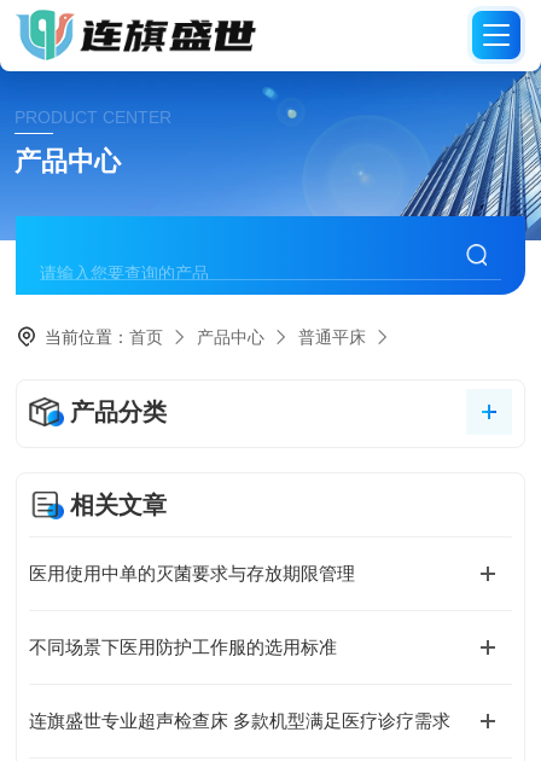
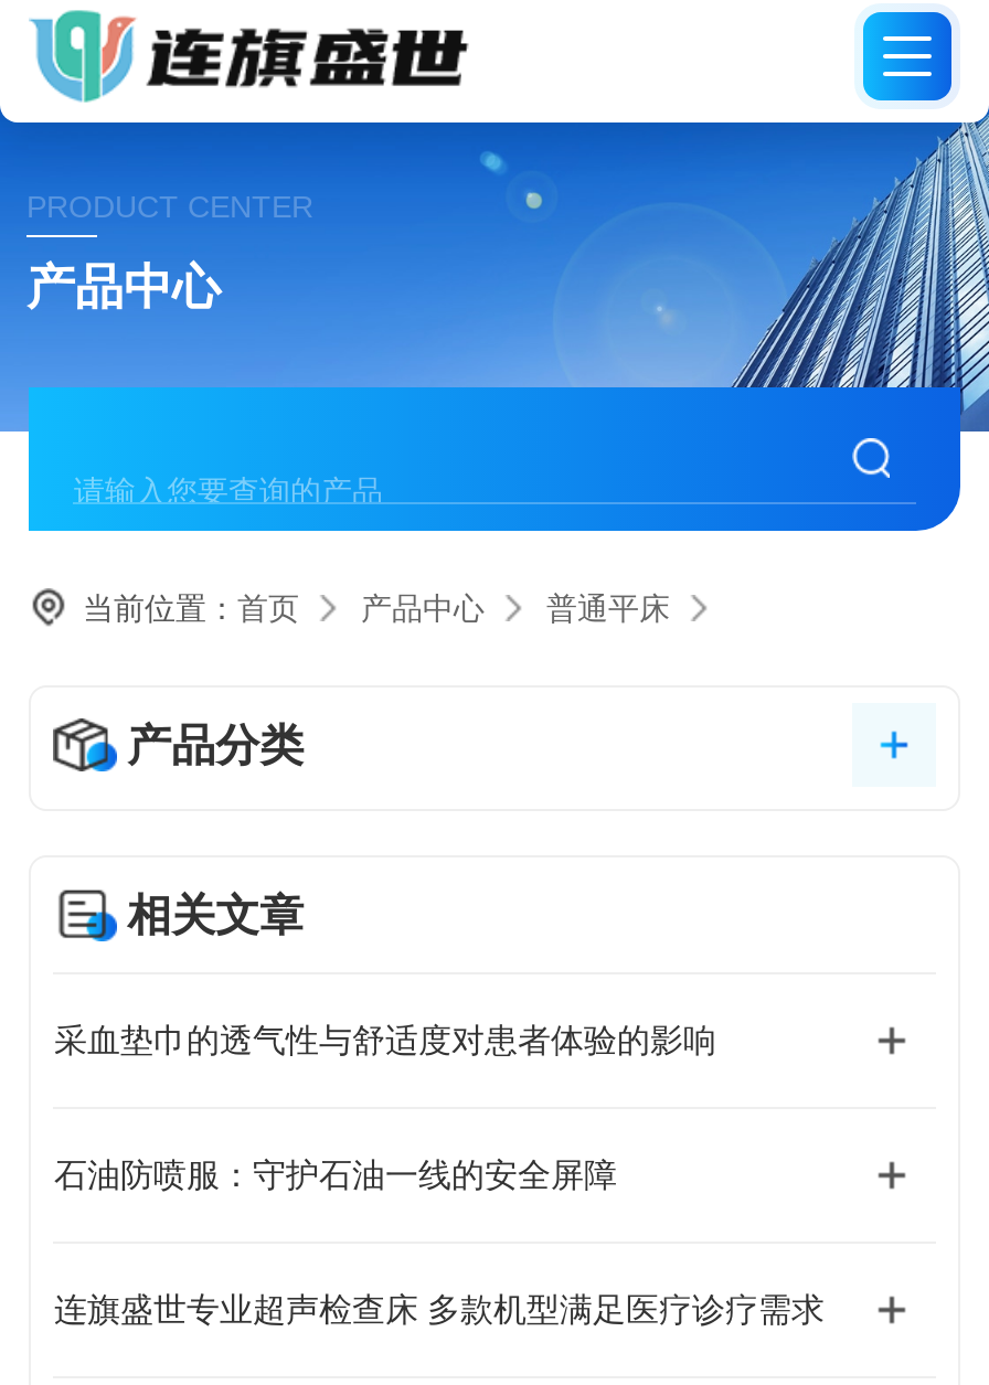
- 医用使用中单的灭菌要求与存放期限管理
+ 采血垫巾的透气性与舒适度对患者体验的影响

- 不同场景下医用防护工作服的选用标准
+ 石油防喷服：守护石油一线的安全屏障
